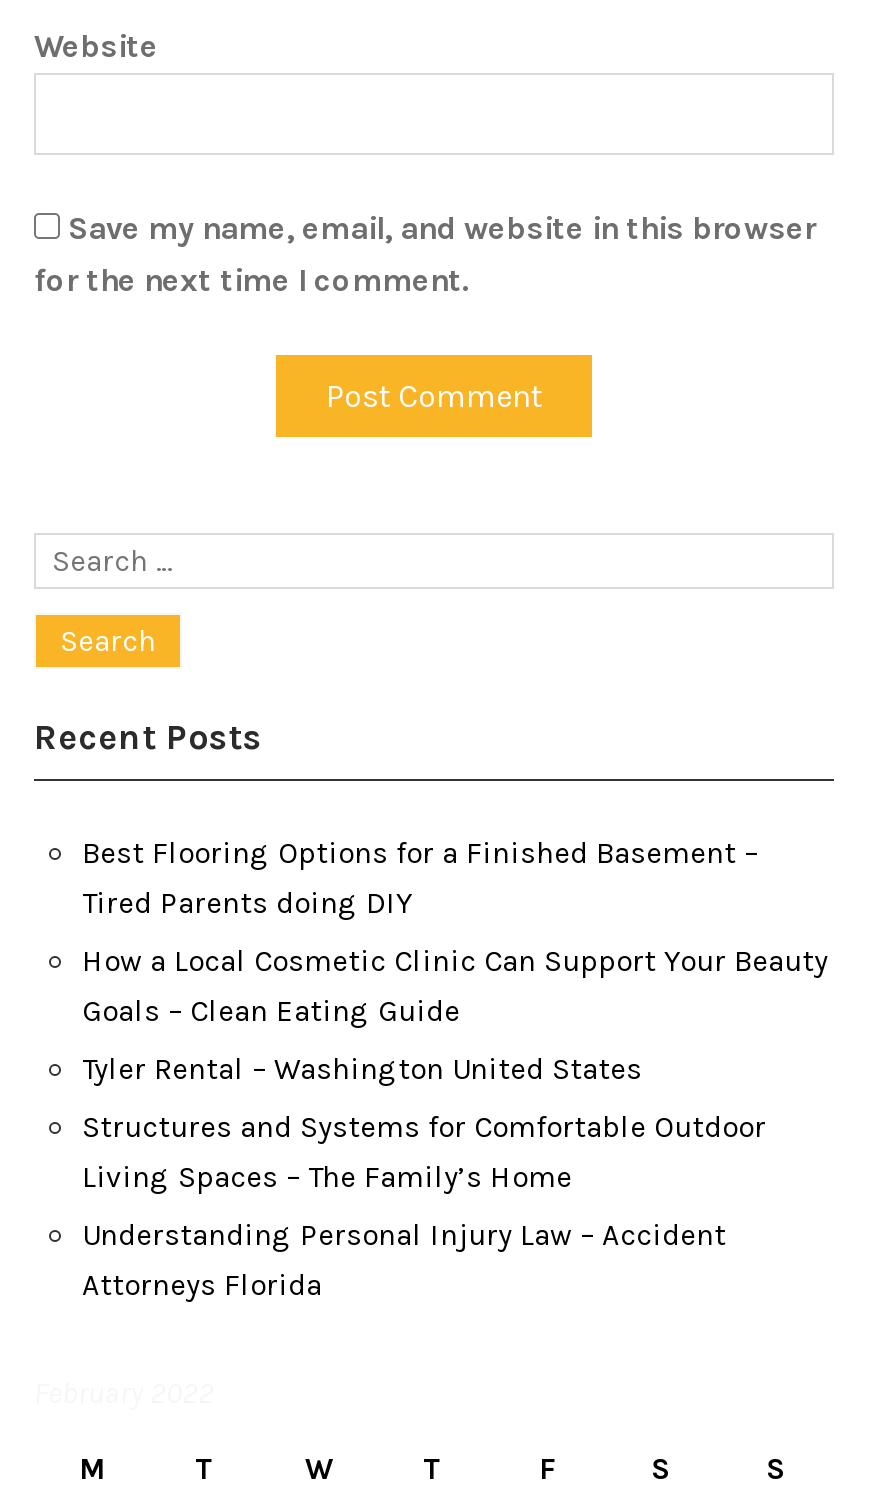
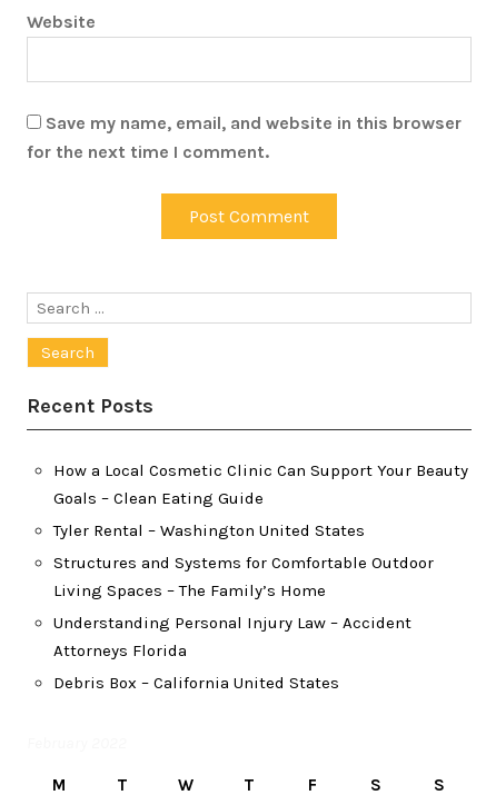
- Best Flooring Options for a Finished Basement –
- Tired Parents doing DIY

moved up: How a Local Cosmetic Clinic Can Support Your Beauty | Goals – Clean Eating Guide | Tyler Rental – Washington United States | Structures and Systems for Comfortable Outdoor | Living Spaces – The Family’s Home | Understanding Personal Injury Law – Accident | Attorneys Florida

+ Debris Box – California United States
